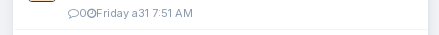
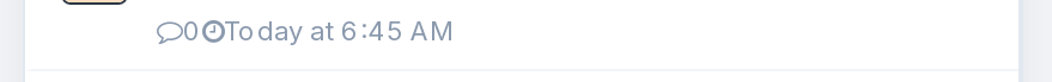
- 0 Friday a31 7:51 AM
+ 0 Today at 6:45 AM
